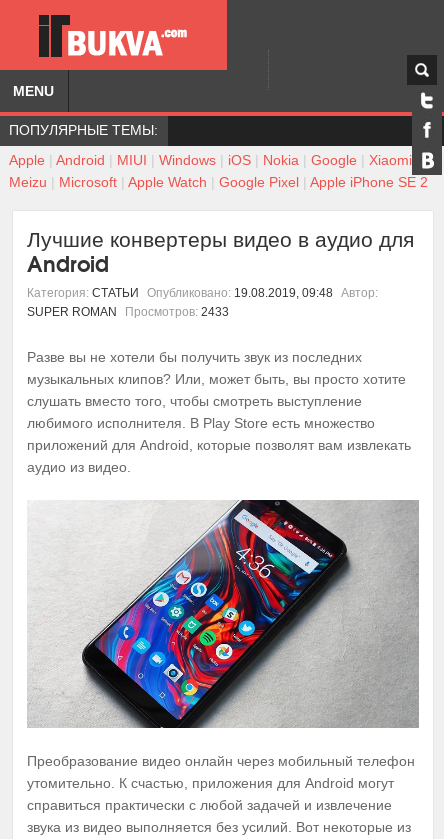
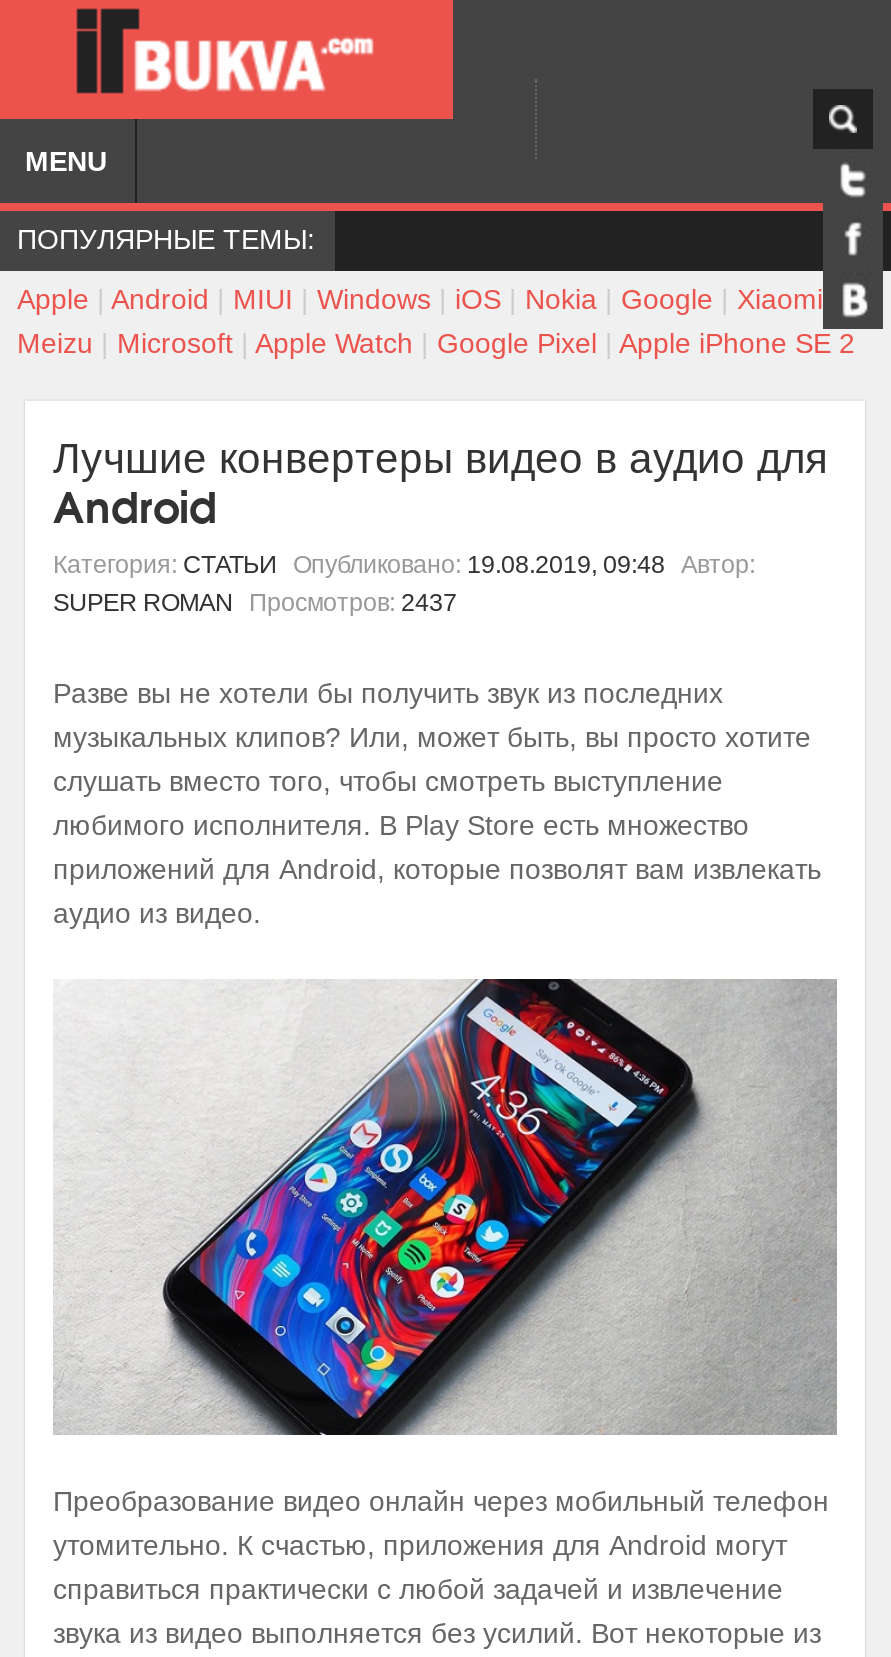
- SUPER ROMAN Просмотров: 2433
+ SUPER ROMAN Просмотров: 2437
